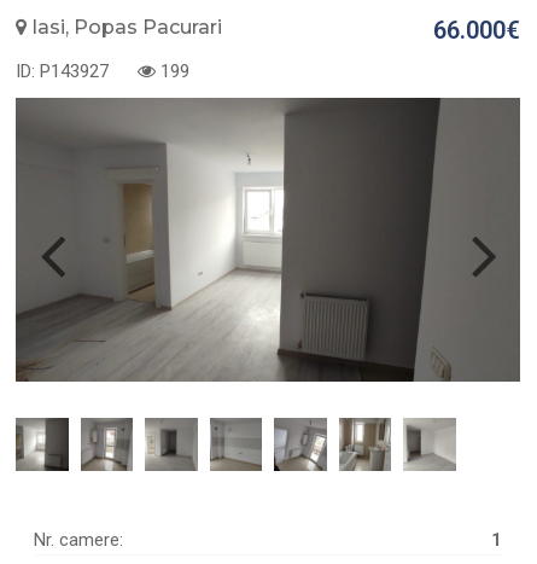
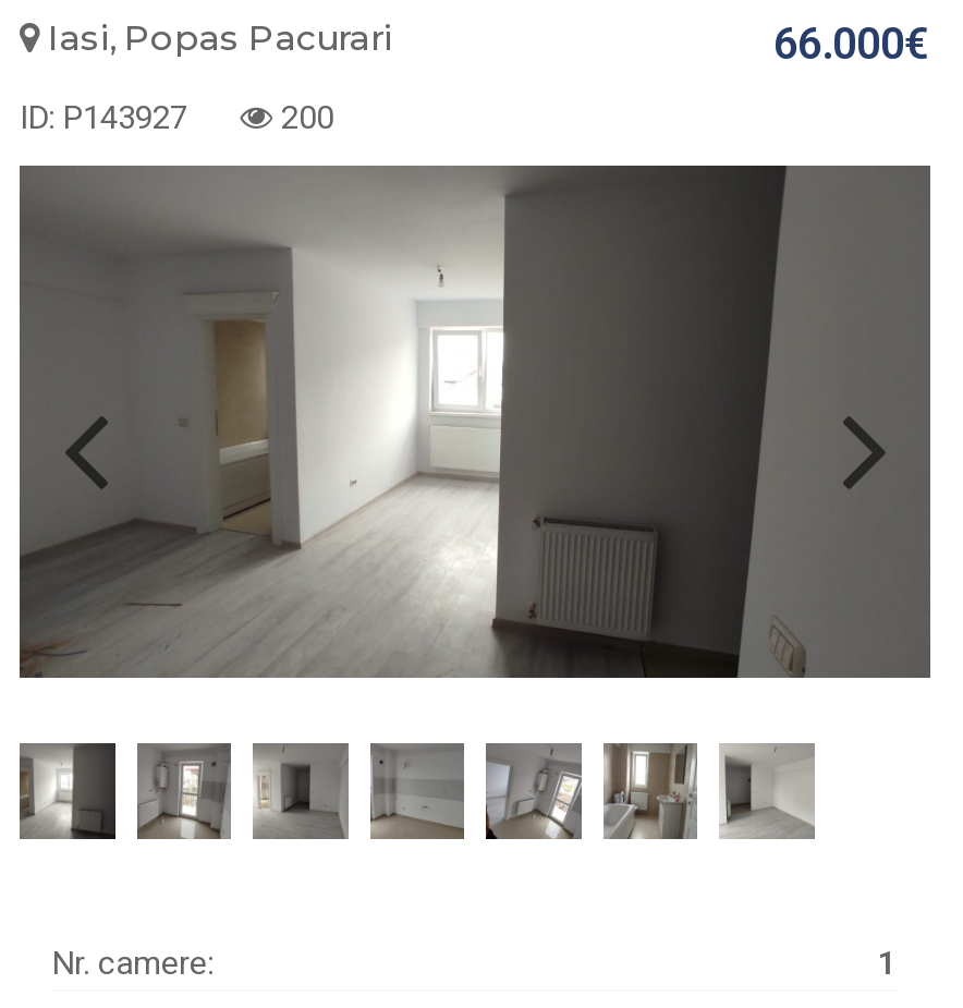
- 199
+ 200
